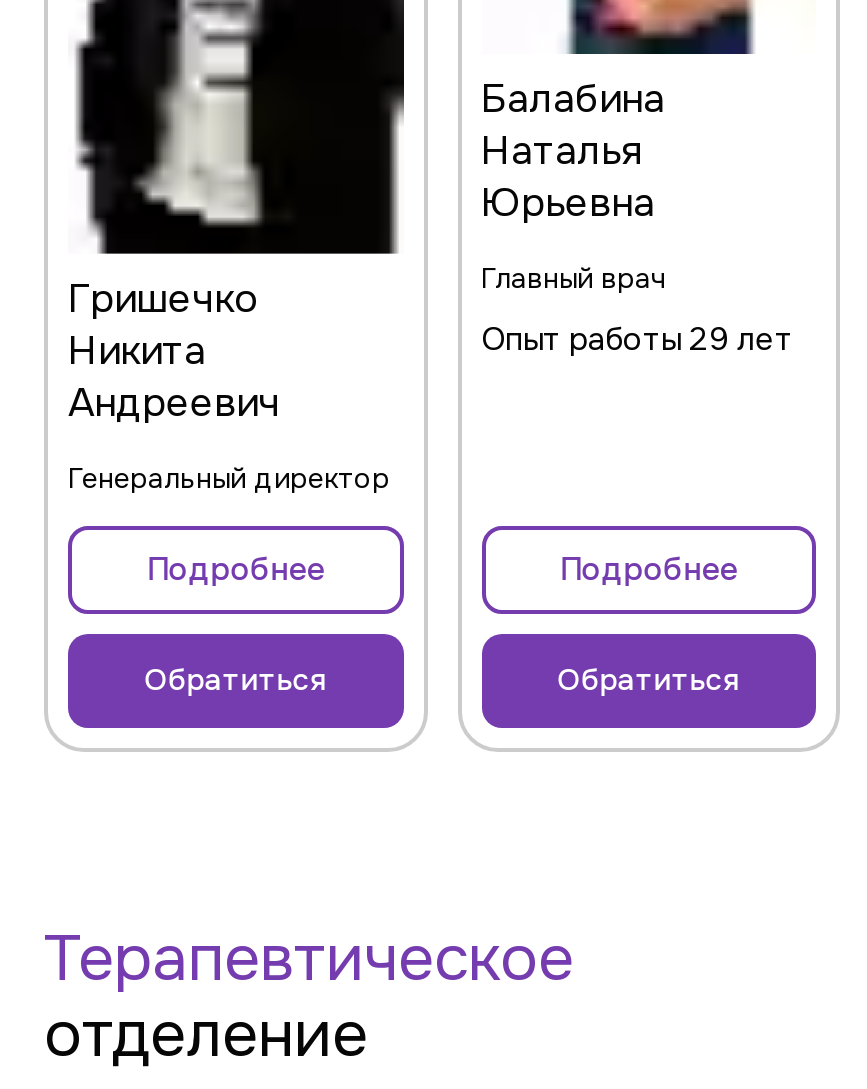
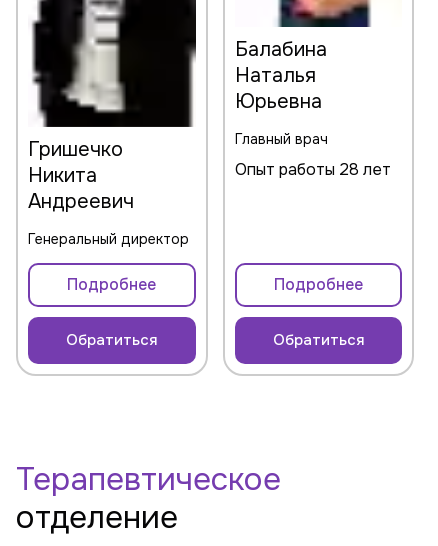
- Опыт работы 29 лет
+ Опыт работы 28 лет
